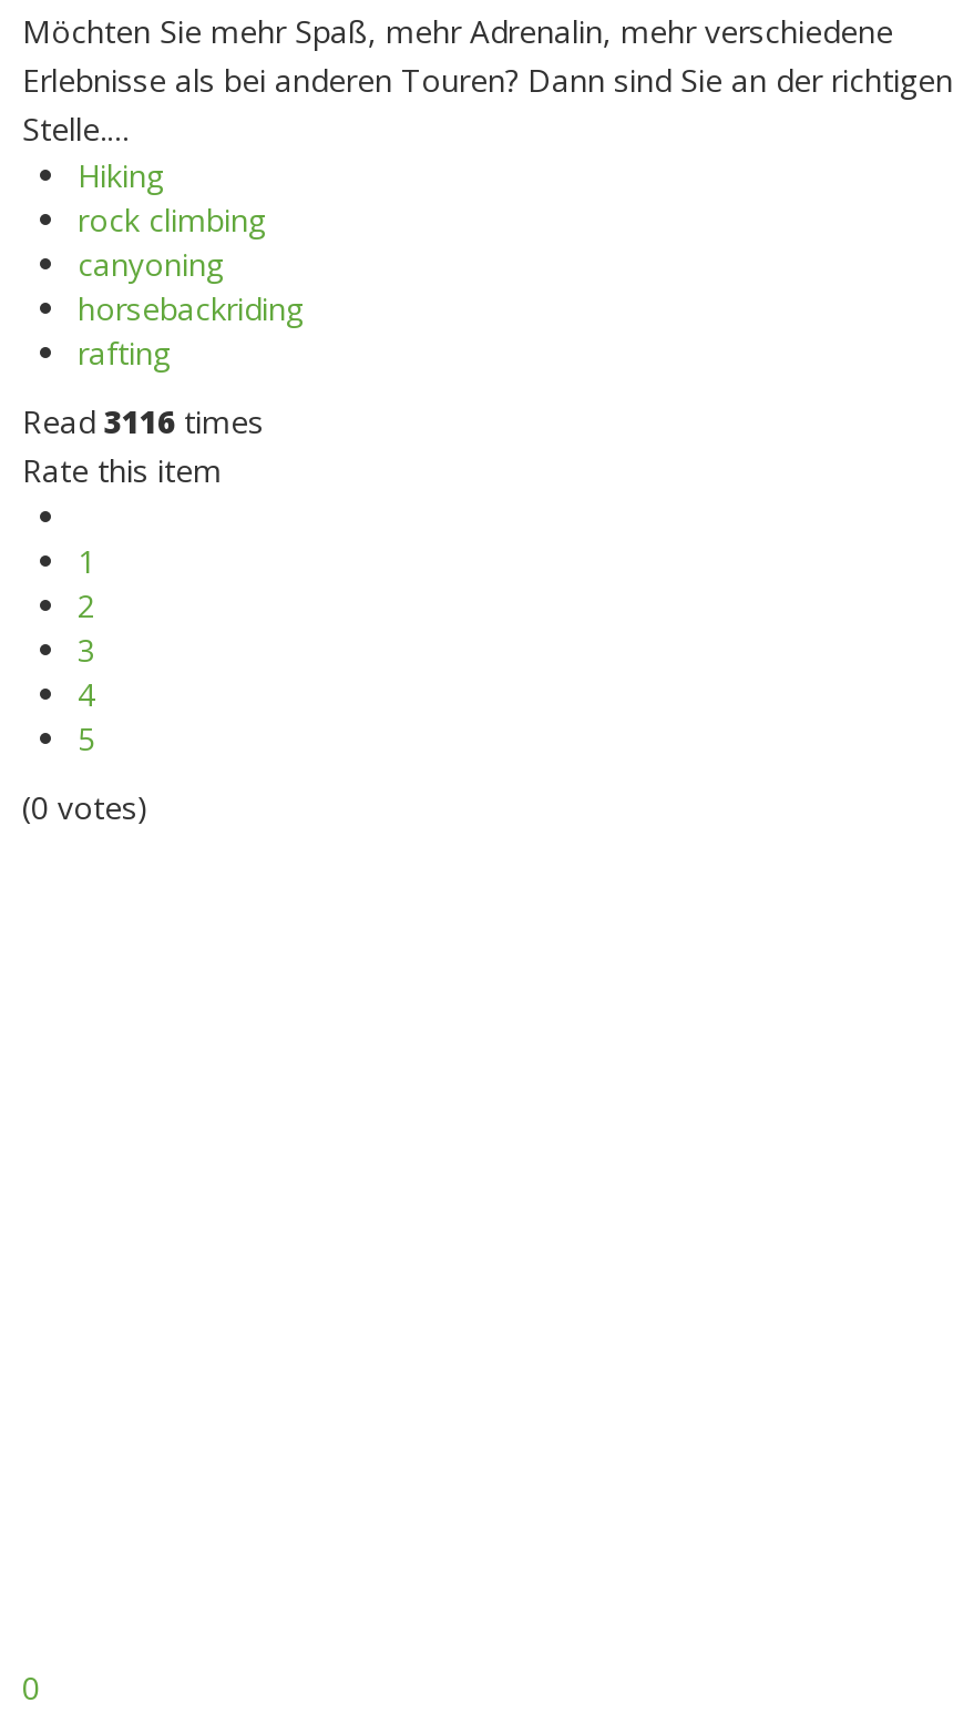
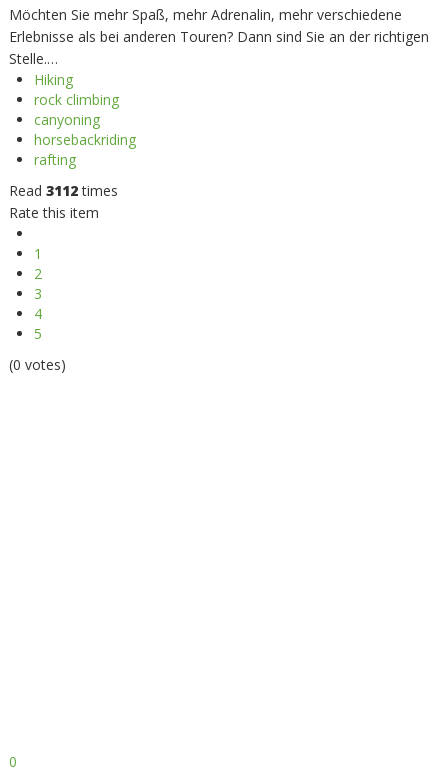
- Read 3116 times
+ Read 3112 times
